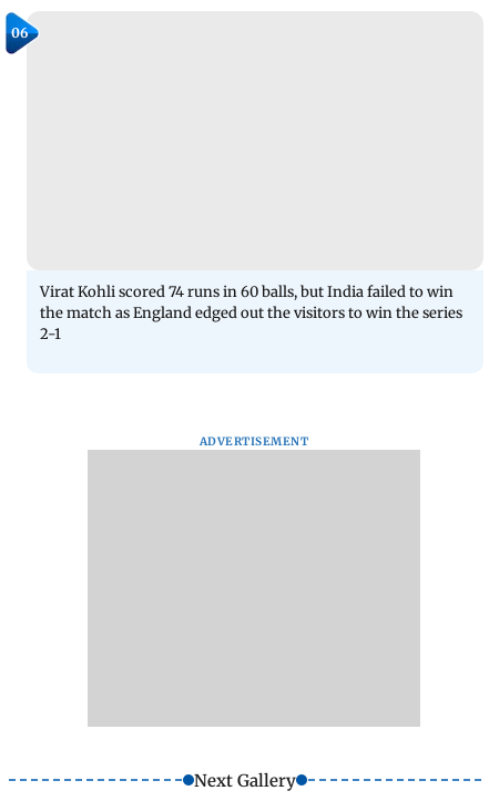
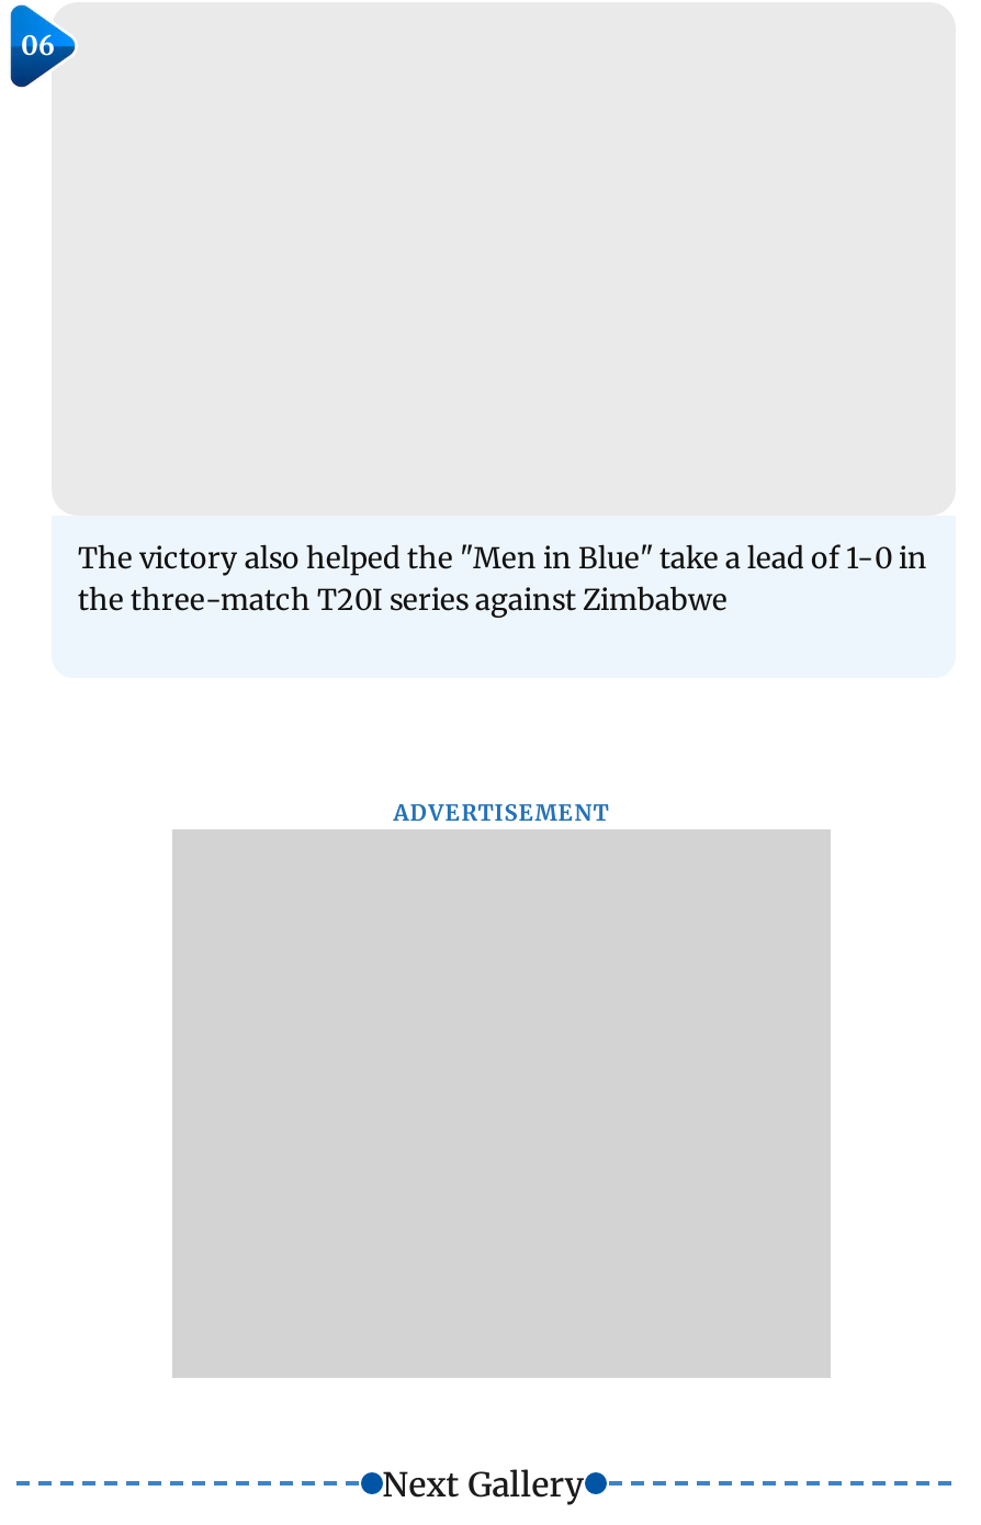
- Virat Kohli scored 74 runs in 60 balls, but India failed to win
- the match as England edged out the visitors to win the series
- 2-1
+ The victory also helped the "Men in Blue" take a lead of 1-0 in
+ the three-match T20I series against Zimbabwe
